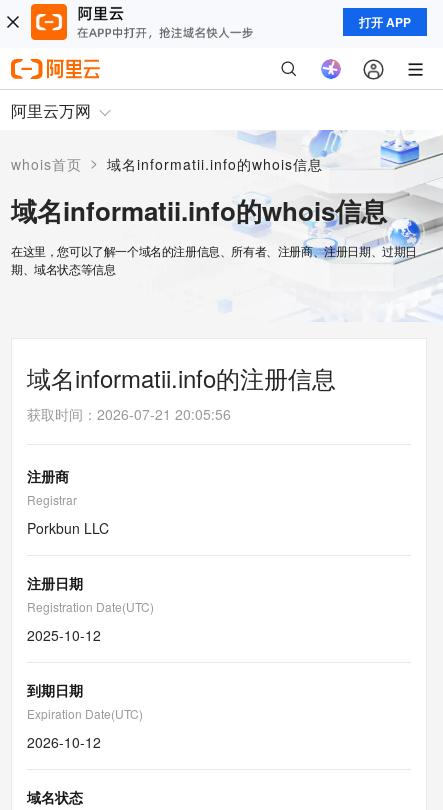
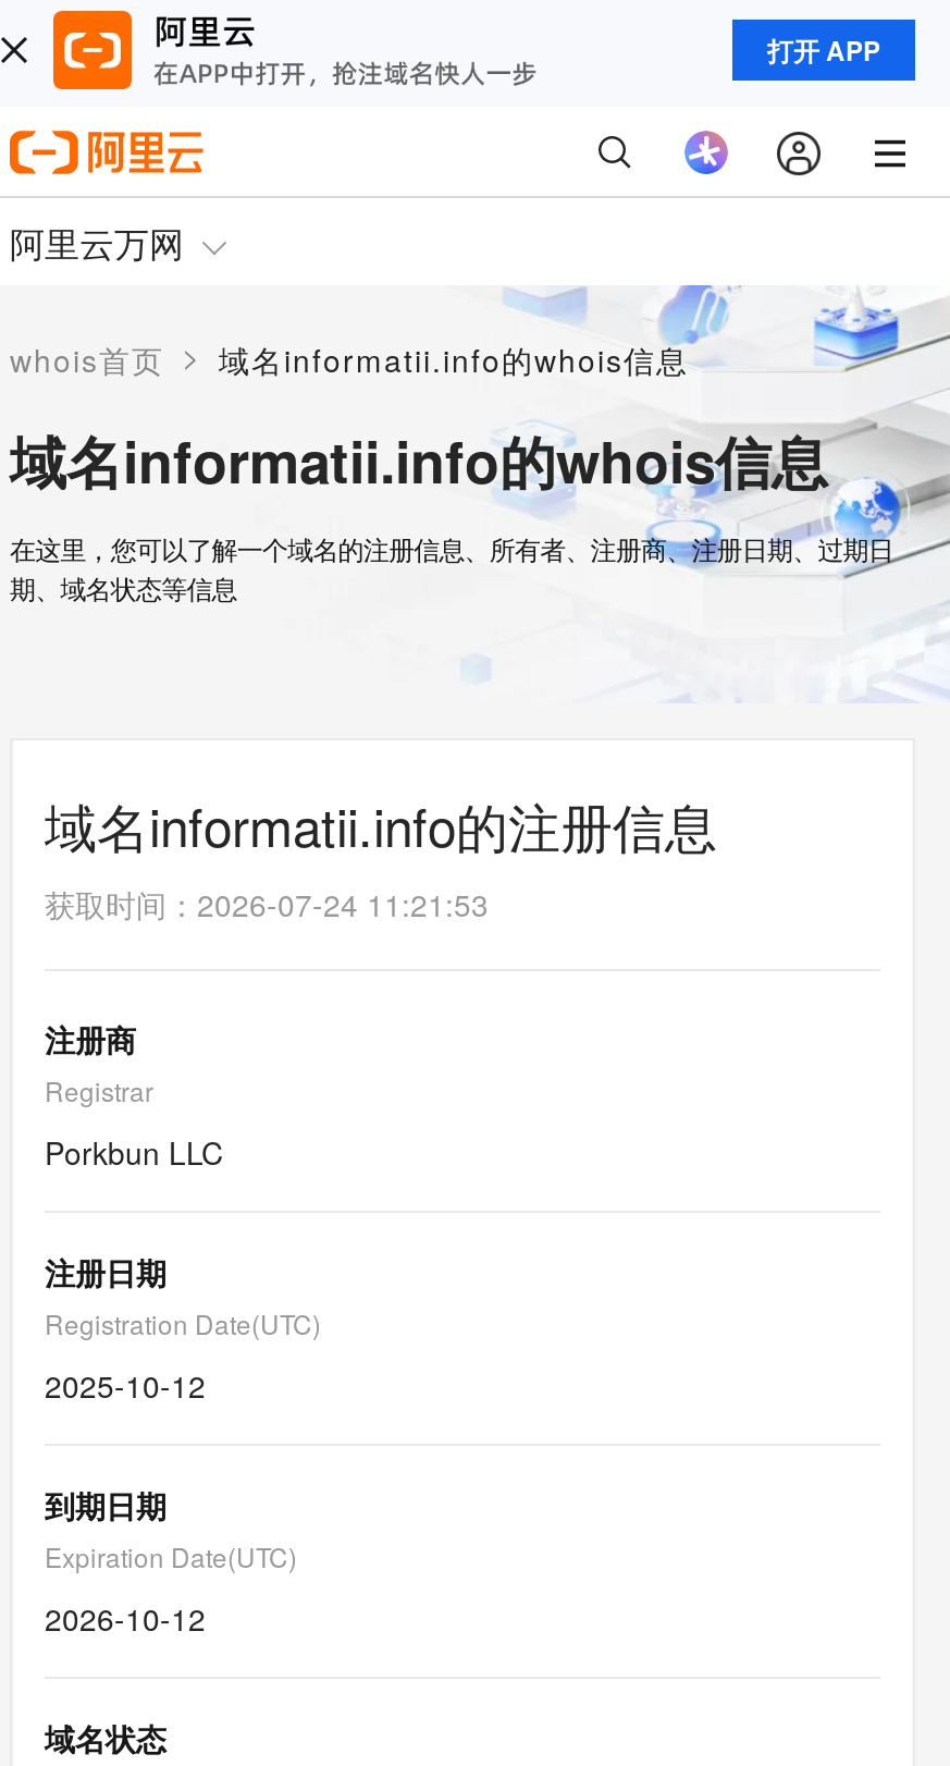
- 获取时间：2026-07-21 20:05:56
+ 获取时间：2026-07-24 11:21:53
